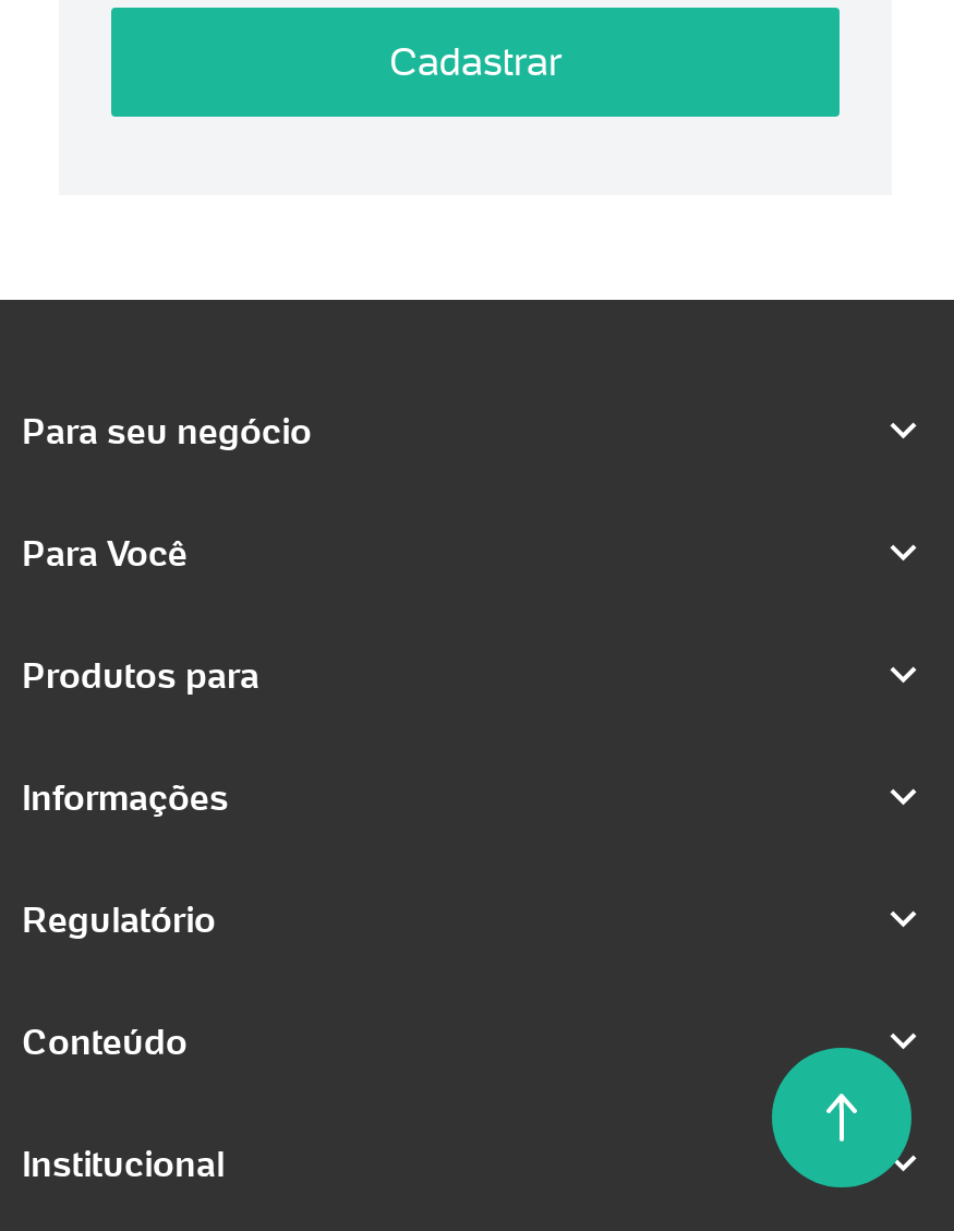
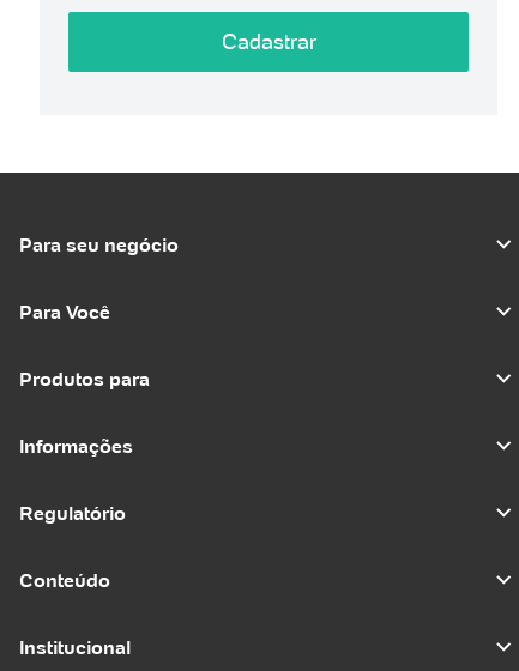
- [image]
